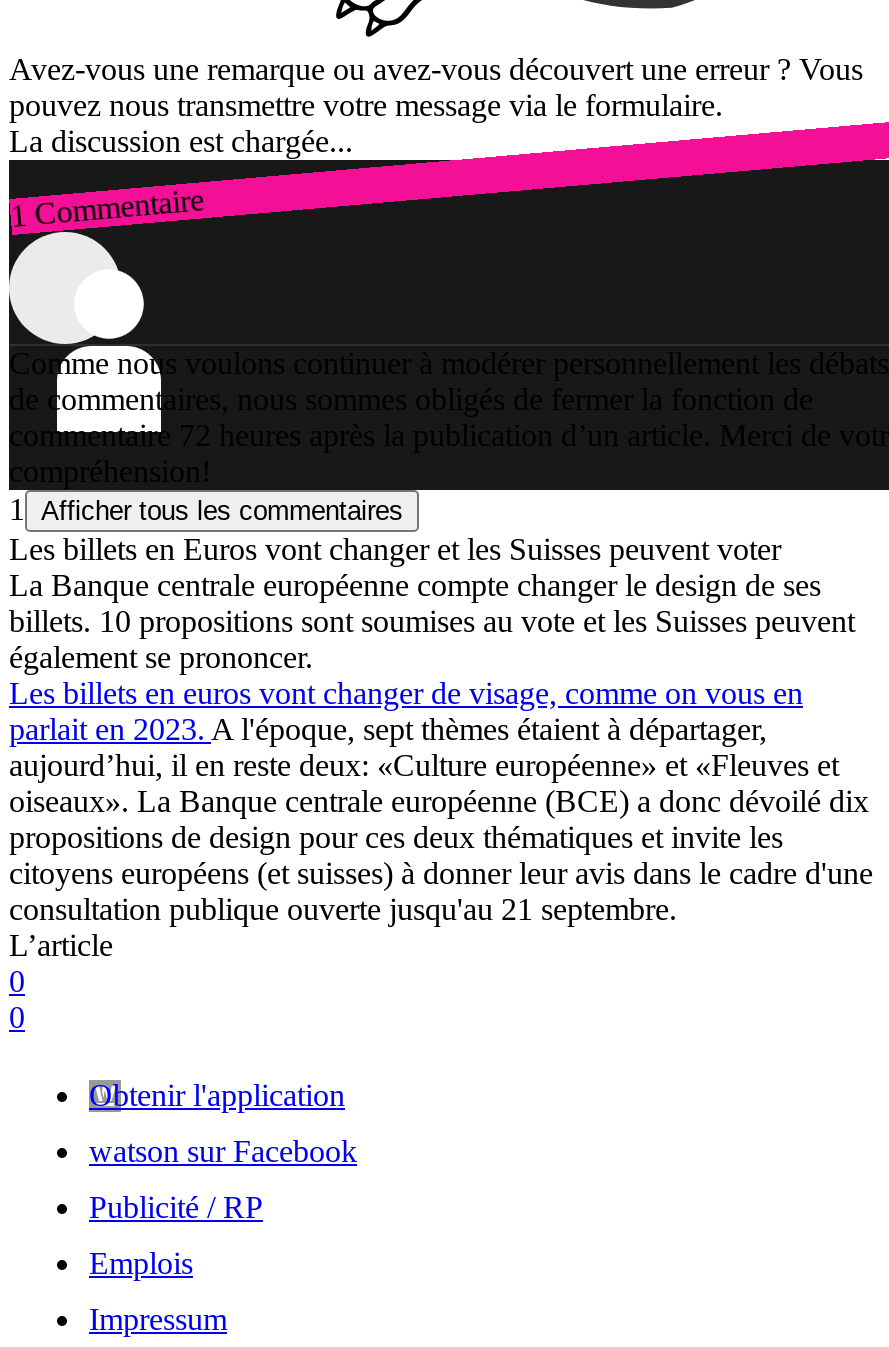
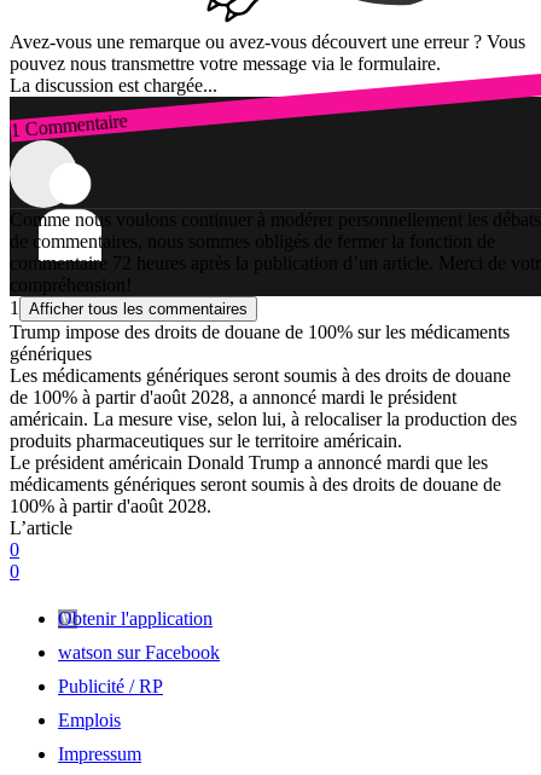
- Les billets en Euros vont changer et les Suisses peuvent voter
- La Banque centrale européenne compte changer le design de ses
- billets. 10 propositions sont soumises au vote et les Suisses peuvent
- également se prononcer.
- Les billets en euros vont changer de visage, comme on vous en
- parlait en 2023. A l'époque, sept thèmes étaient à départager,
- aujourd’hui, il en reste deux: «Culture européenne» et «Fleuves et
- oiseaux». La Banque centrale européenne (BCE) a donc dévoilé dix
- propositions de design pour ces deux thématiques et invite les
- citoyens européens (et suisses) à donner leur avis dans le cadre d'une
- consultation publique ouverte jusqu'au 21 septembre.
+ Trump impose des droits de douane de 100% sur les médicaments
+ génériques
+ Les médicaments génériques seront soumis à des droits de douane
+ de 100% à partir d'août 2028, a annoncé mardi le président
+ américain. La mesure vise, selon lui, à relocaliser la production des
+ produits pharmaceutiques sur le territoire américain.
+ Le président américain Donald Trump a annoncé mardi que les
+ médicaments génériques seront soumis à des droits de douane de
+ 100% à partir d'août 2028.
